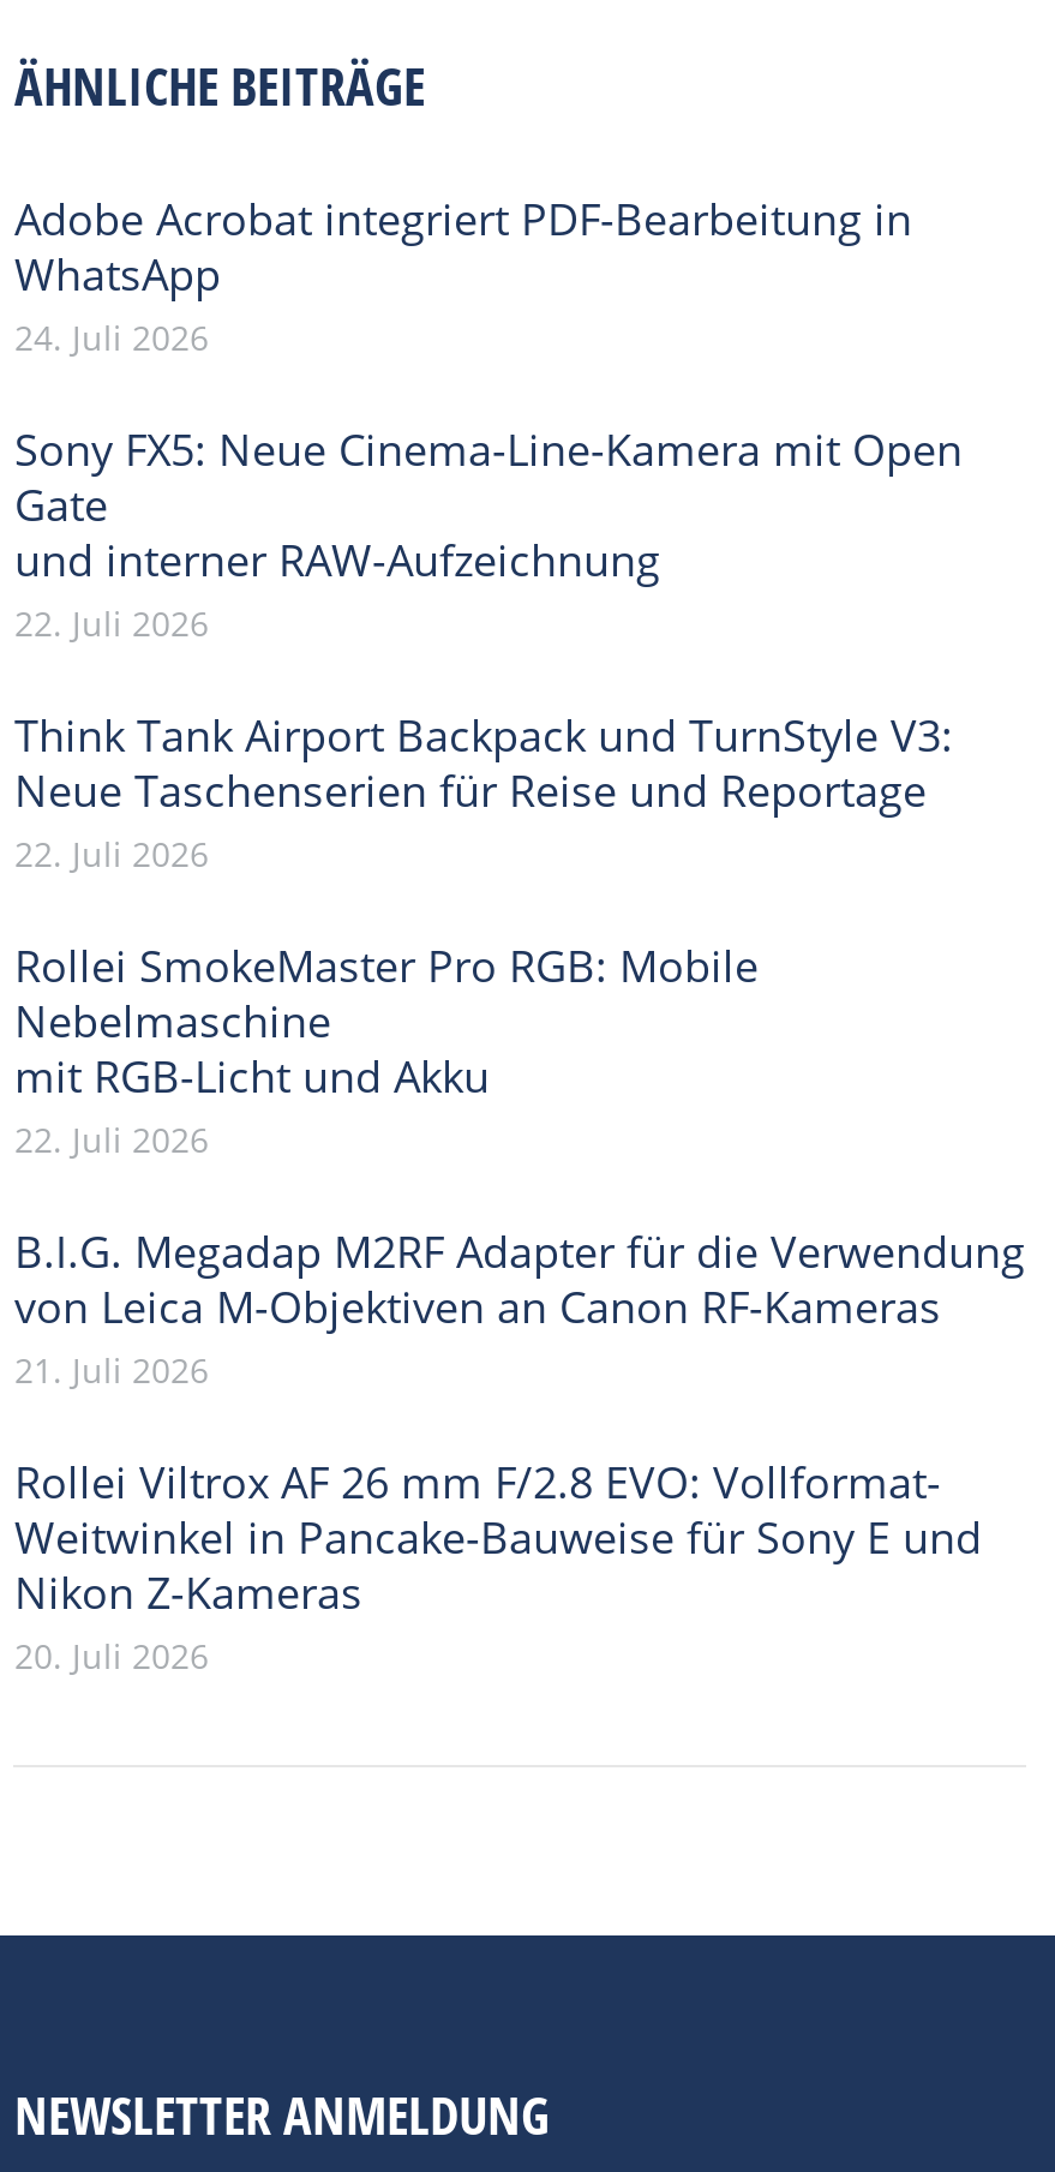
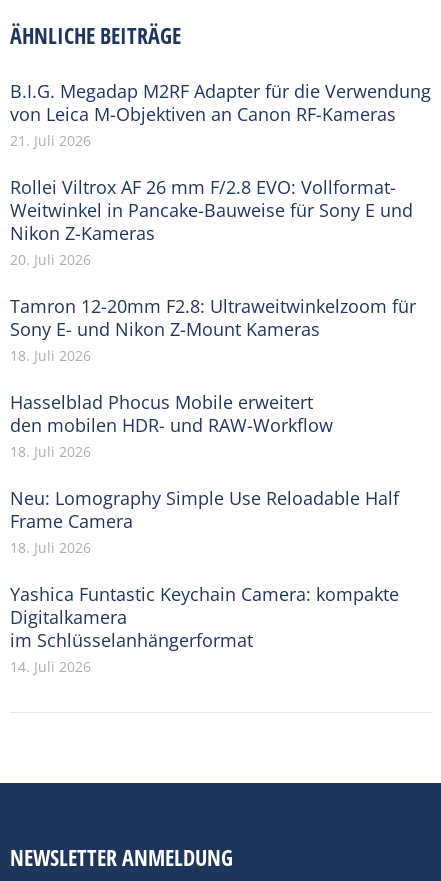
- Adobe Acrobat integriert PDF-Bearbeitung in
- WhatsApp
- 24. Juli 2026
- Sony FX5: Neue Cinema-Line-Kamera mit Open
- Gate
- und interner RAW-Aufzeichnung
- 22. Juli 2026
- Think Tank Airport Backpack und TurnStyle V3:
- Neue Taschenserien für Reise und Reportage
- 22. Juli 2026
- Rollei SmokeMaster Pro RGB: Mobile
- Nebelmaschine
- mit RGB-Licht und Akku
- 22. Juli 2026

moved up: B.I.G. Megadap M2RF Adapter für die Verwendung | von Leica M-Objektiven an Canon RF-Kameras | 21. Juli 2026 | Rollei Viltrox AF 26 mm F/2.8 EVO: Vollformat- | Weitwinkel in Pancake-Bauweise für Sony E und | Nikon Z-Kameras | 20. Juli 2026

+ Tamron 12-20mm F2.8: Ultraweitwinkelzoom für
+ Sony E- und Nikon Z-Mount Kameras
+ 18. Juli 2026
+ Hasselblad Phocus Mobile erweitert
+ den mobilen HDR- und RAW-Workflow
+ 18. Juli 2026
+ Neu: Lomography Simple Use Reloadable Half
+ Frame Camera
+ 18. Juli 2026
+ Yashica Funtastic Keychain Camera: kompakte
+ Digitalkamera
+ im Schlüsselanhängerformat
+ 14. Juli 2026
